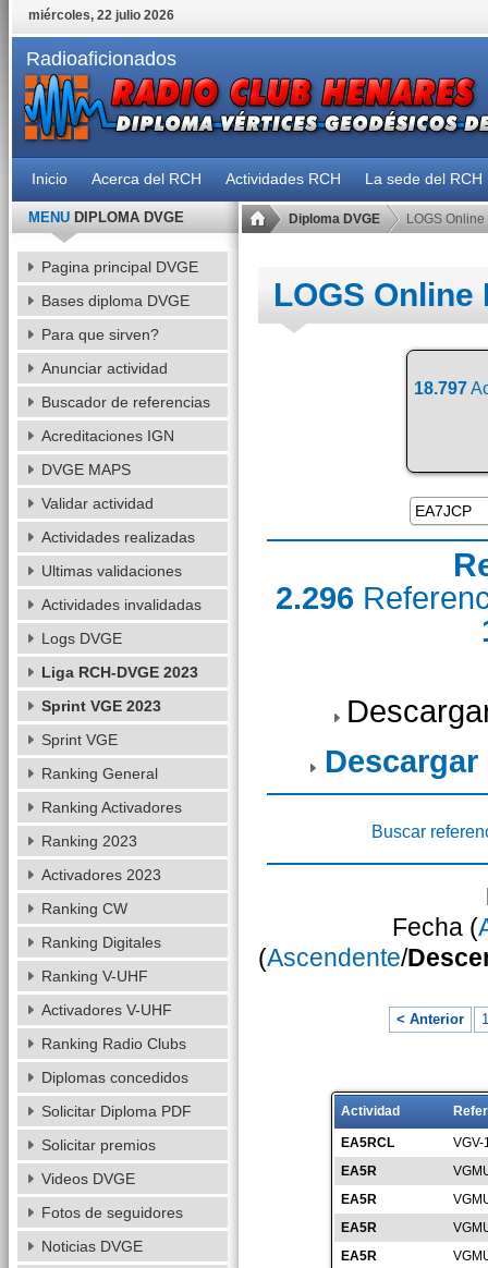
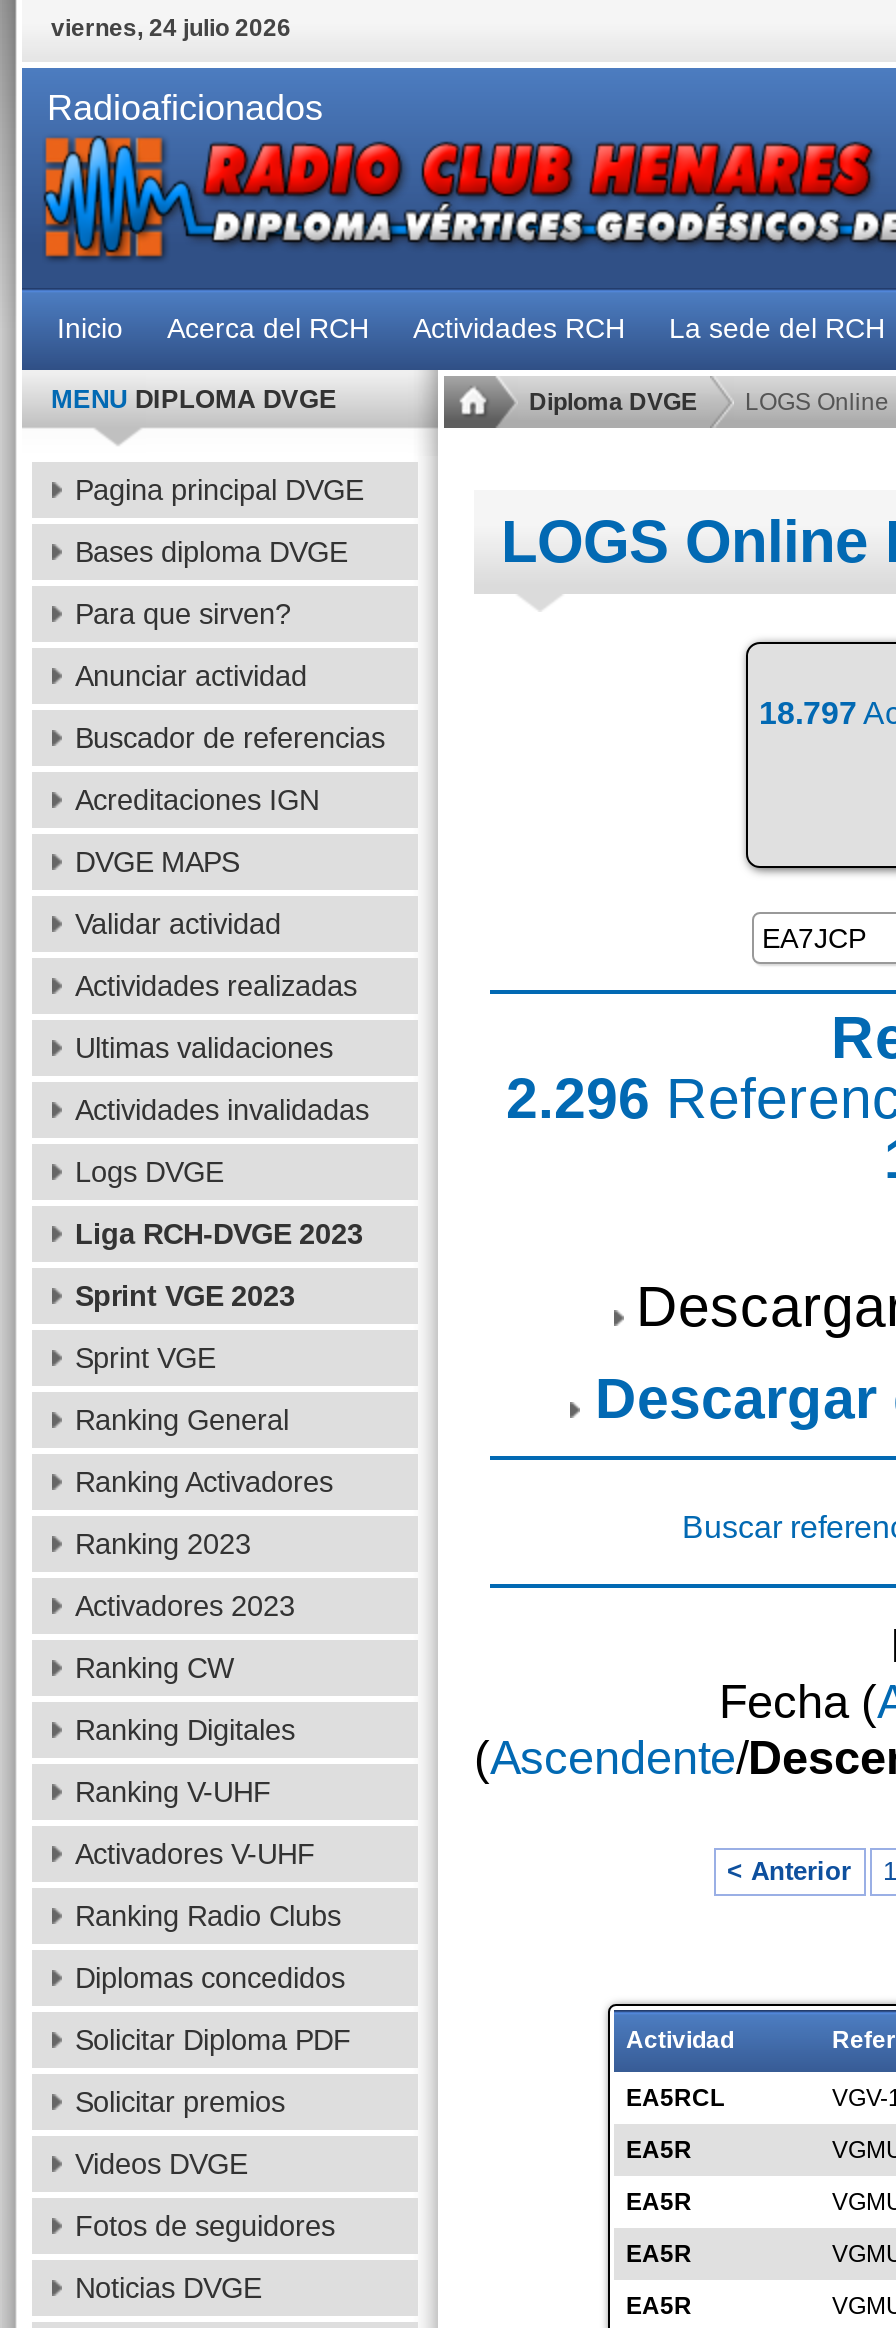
- miércoles, 22 julio 2026
+ viernes, 24 julio 2026
